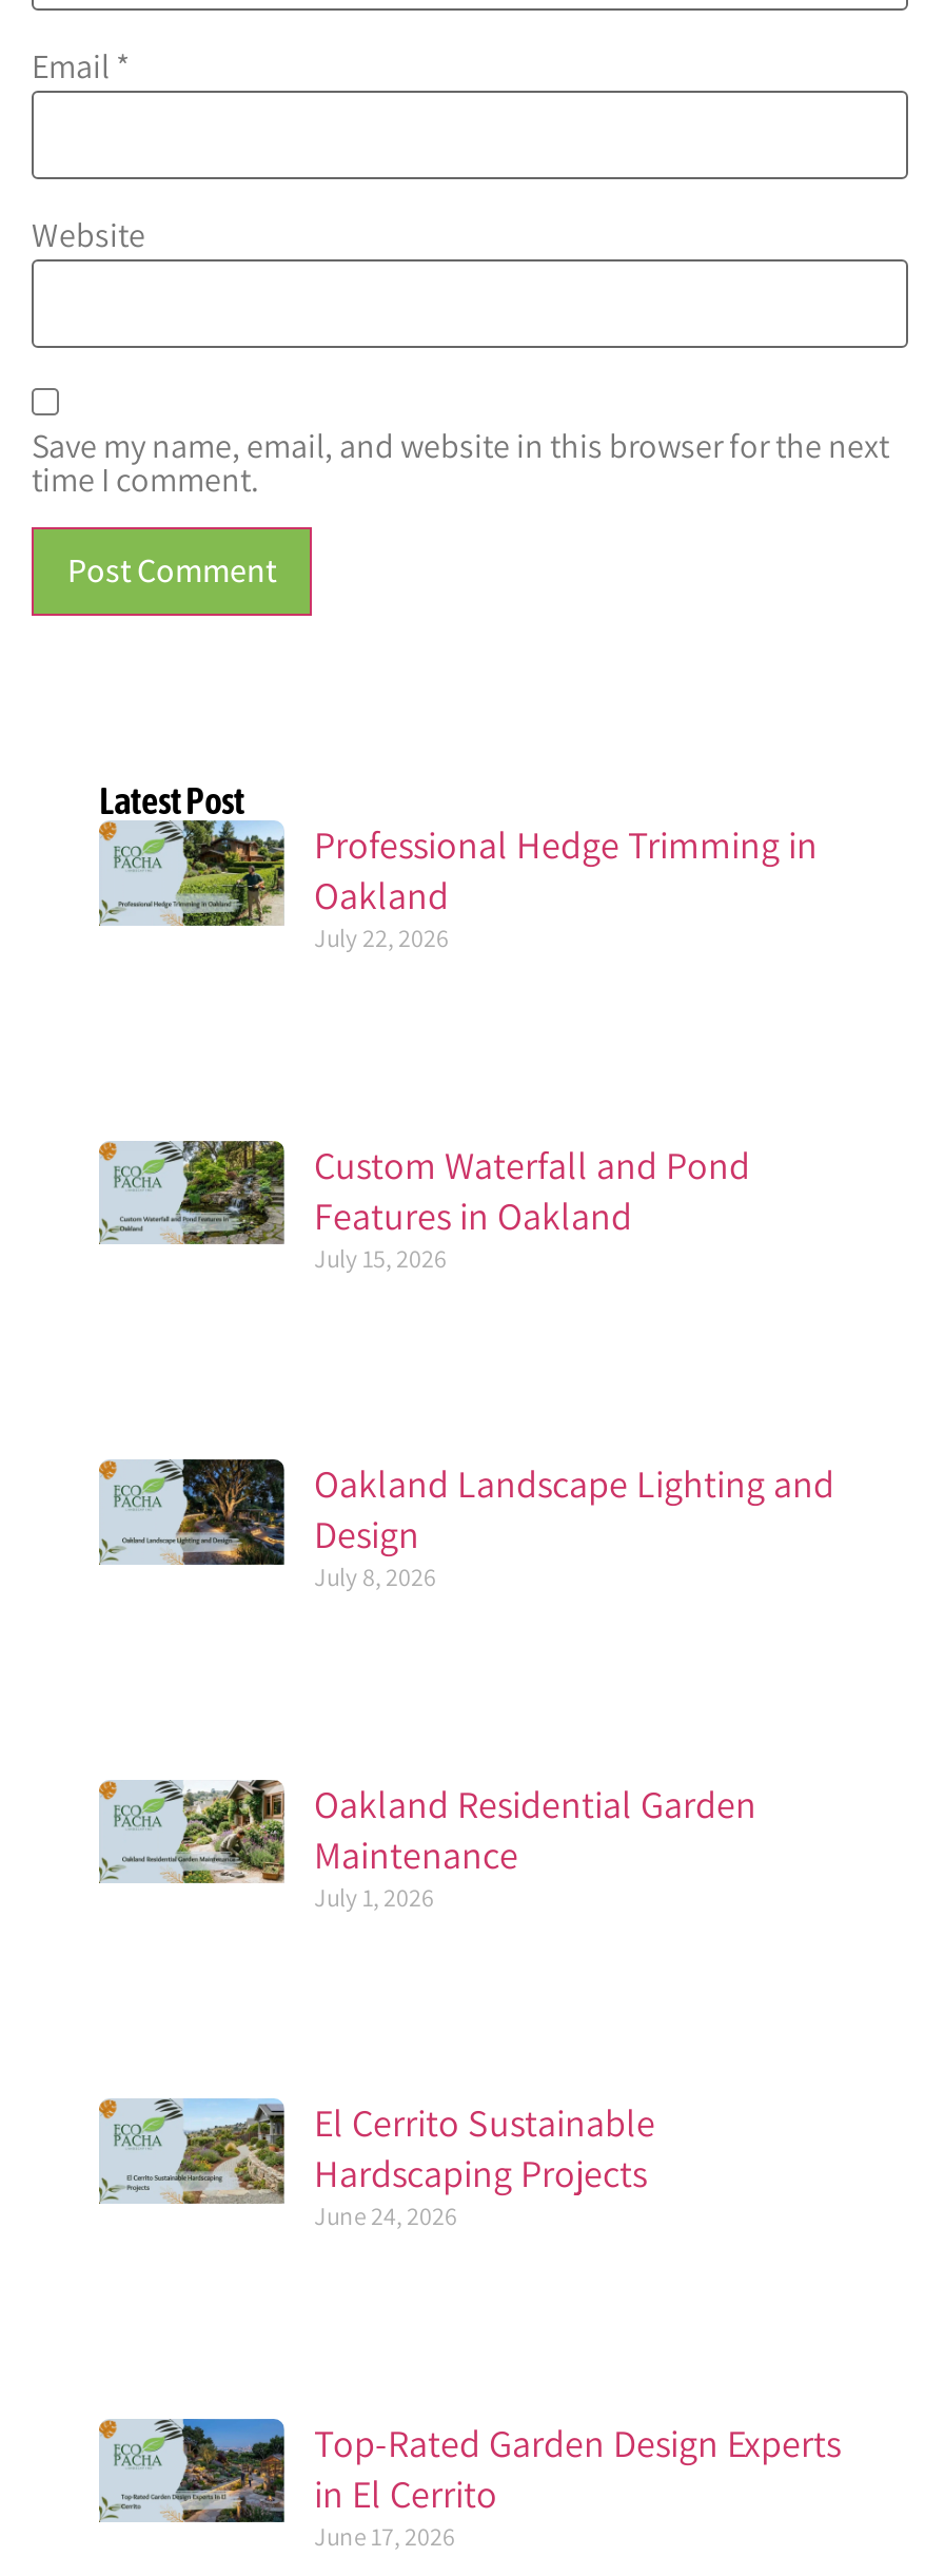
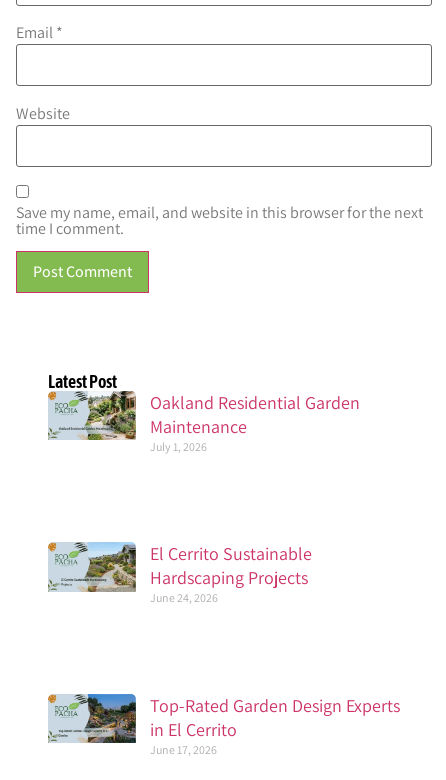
- [image]
- Professional Hedge Trimming in
- Oakland
- July 22, 2026

- [image]
- Custom Waterfall and Pond
- Features in Oakland
- July 15, 2026

- [image]
- Oakland Landscape Lighting and
- Design
- July 8, 2026
